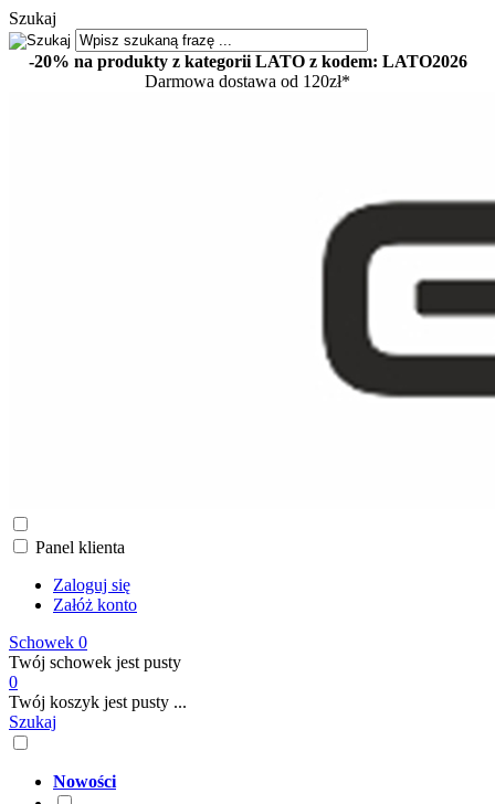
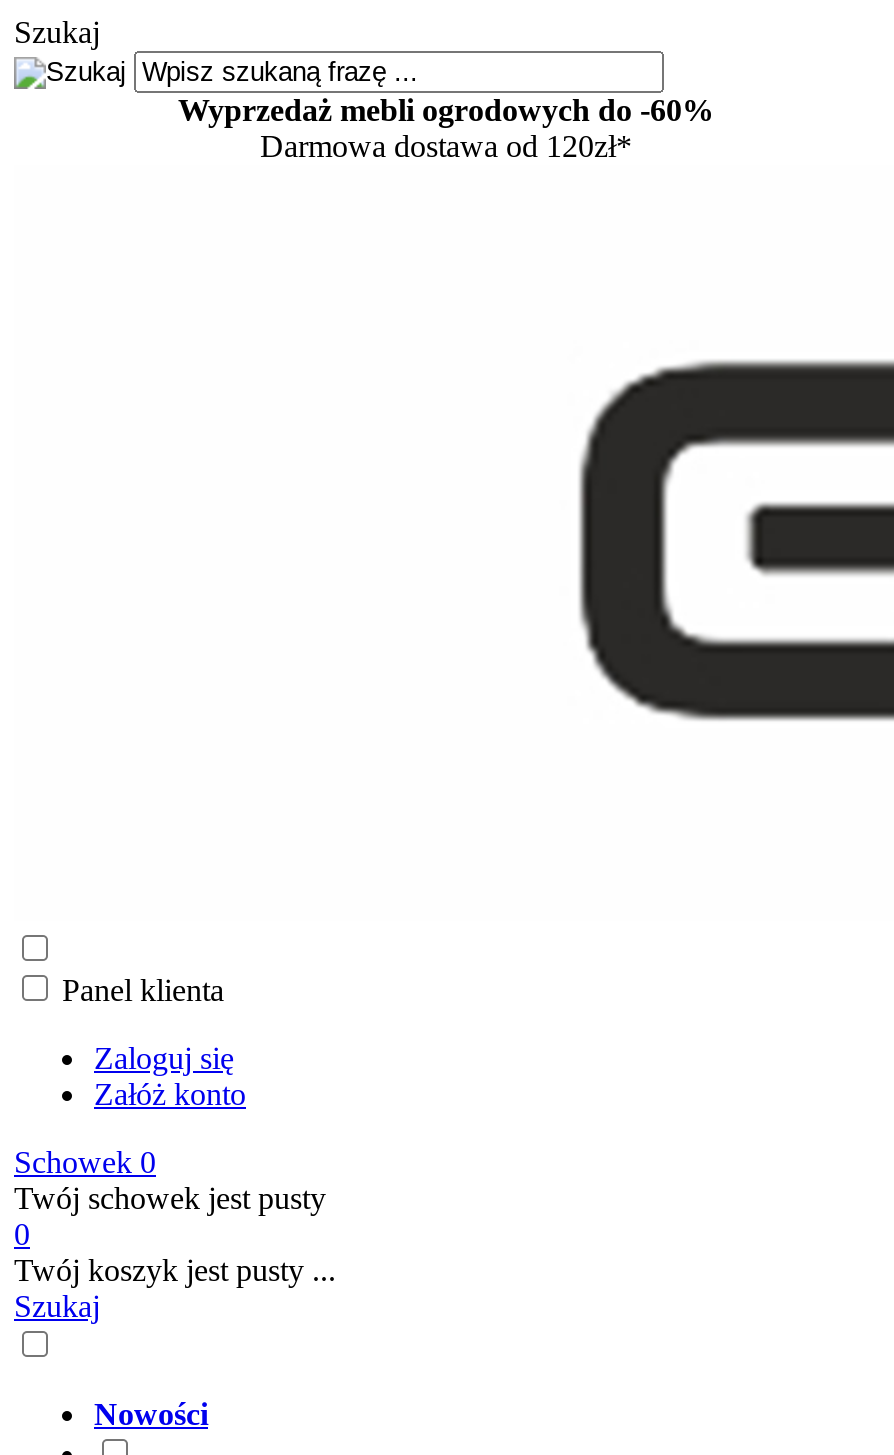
- -20% na produkty z kategorii LATO z kodem: LATO2026
+ Wyprzedaż mebli ogrodowych do -60%
